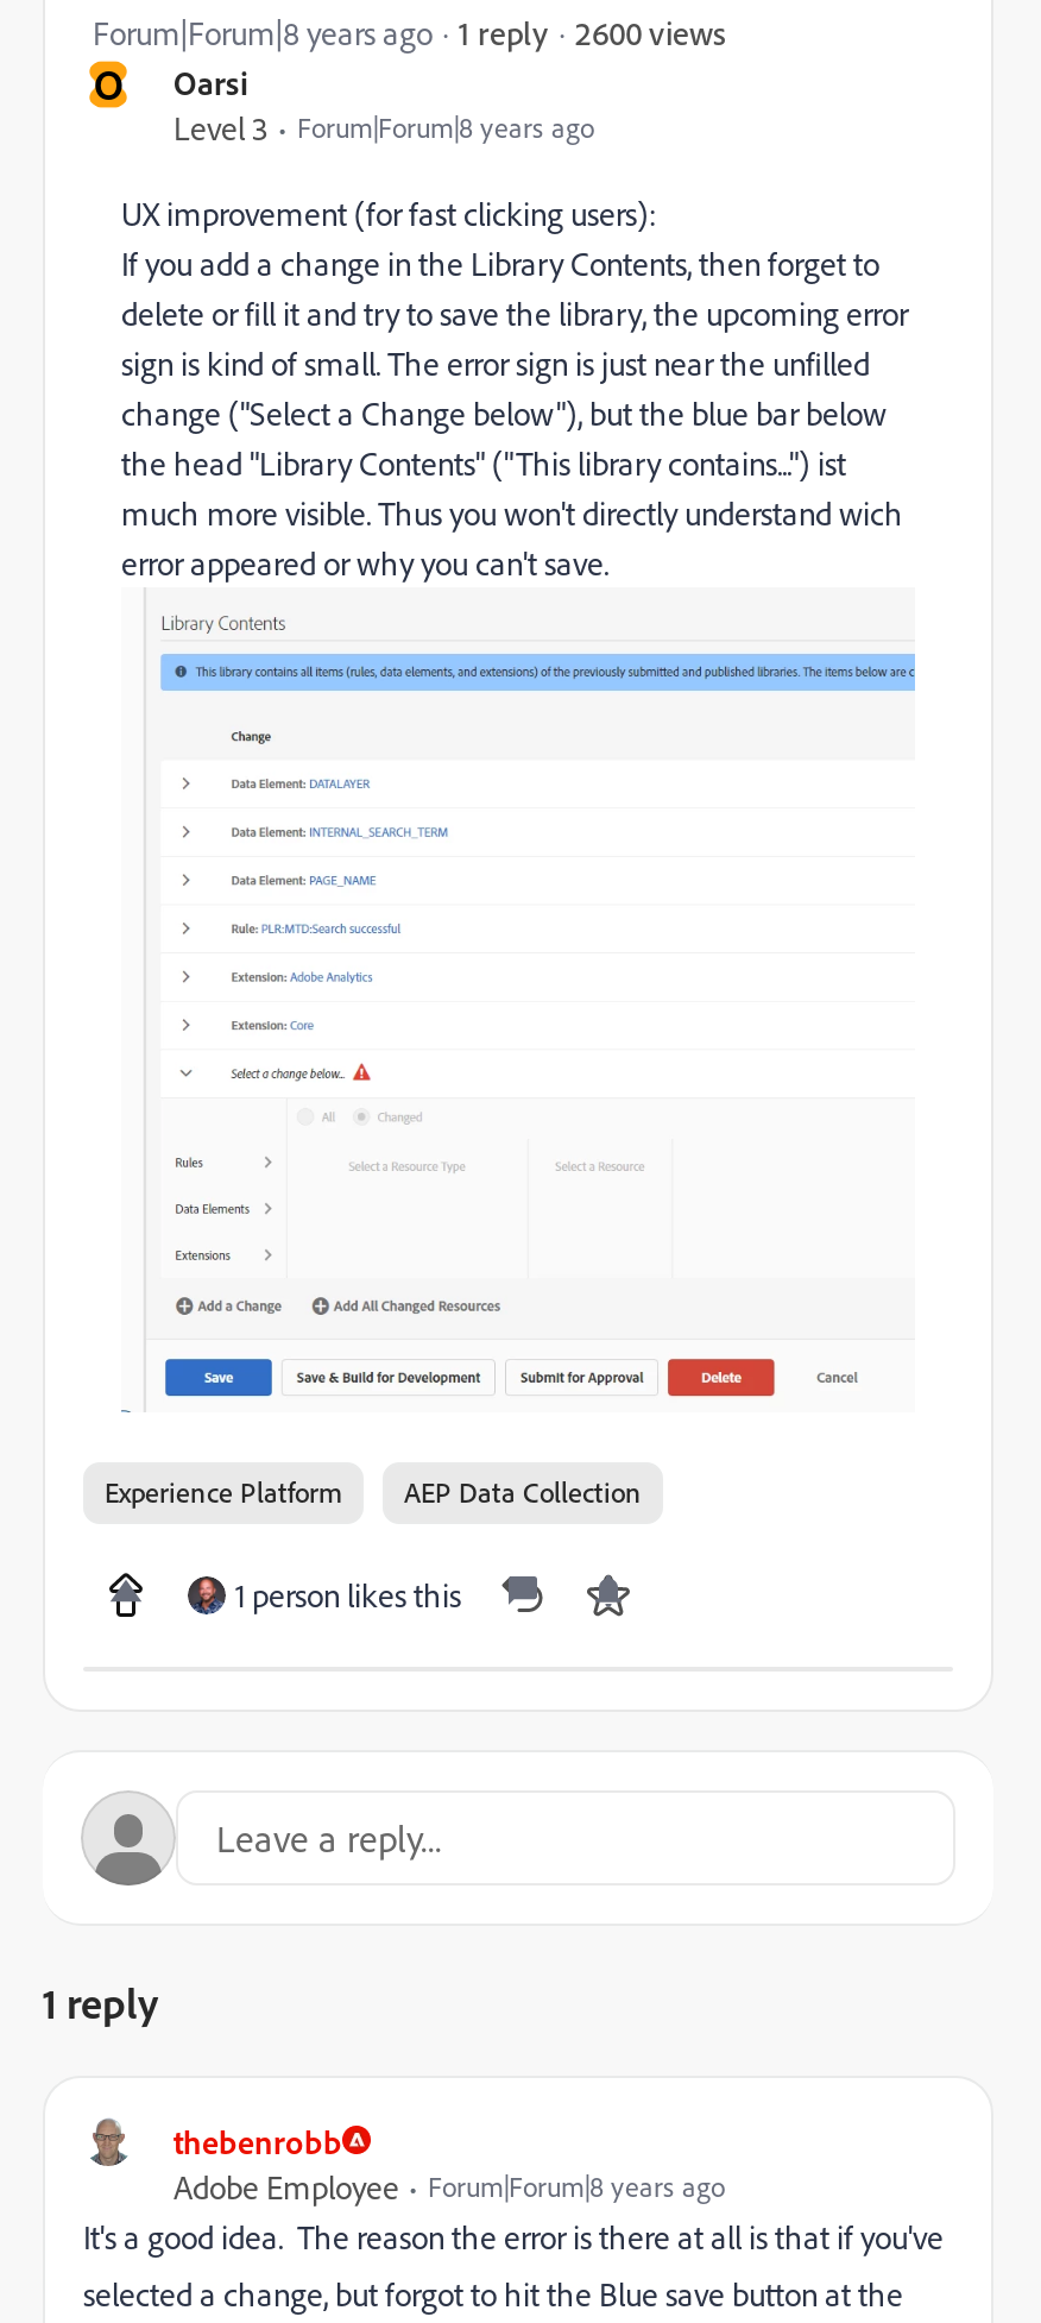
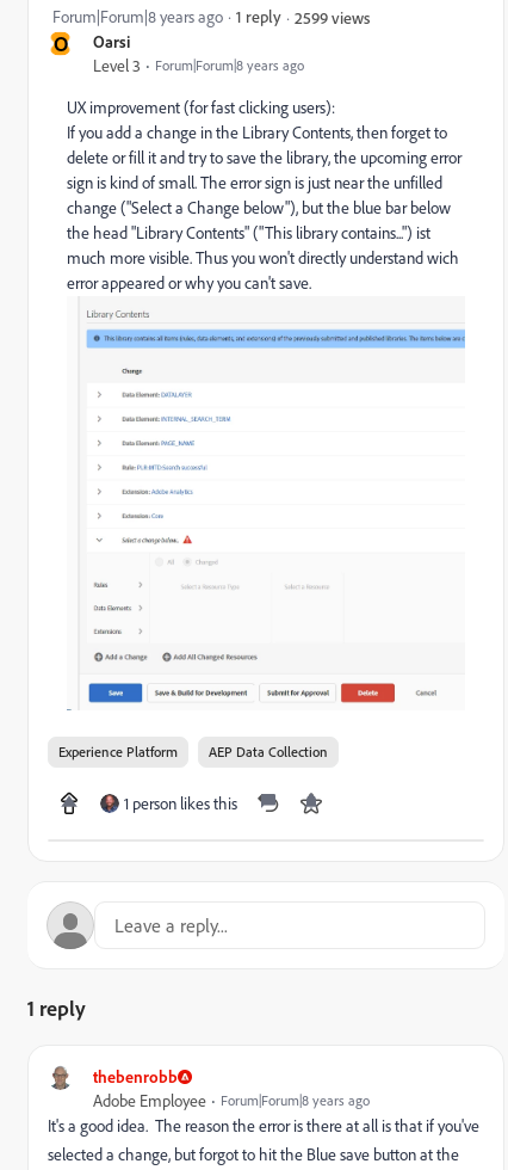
- 2600 views
+ 2599 views
